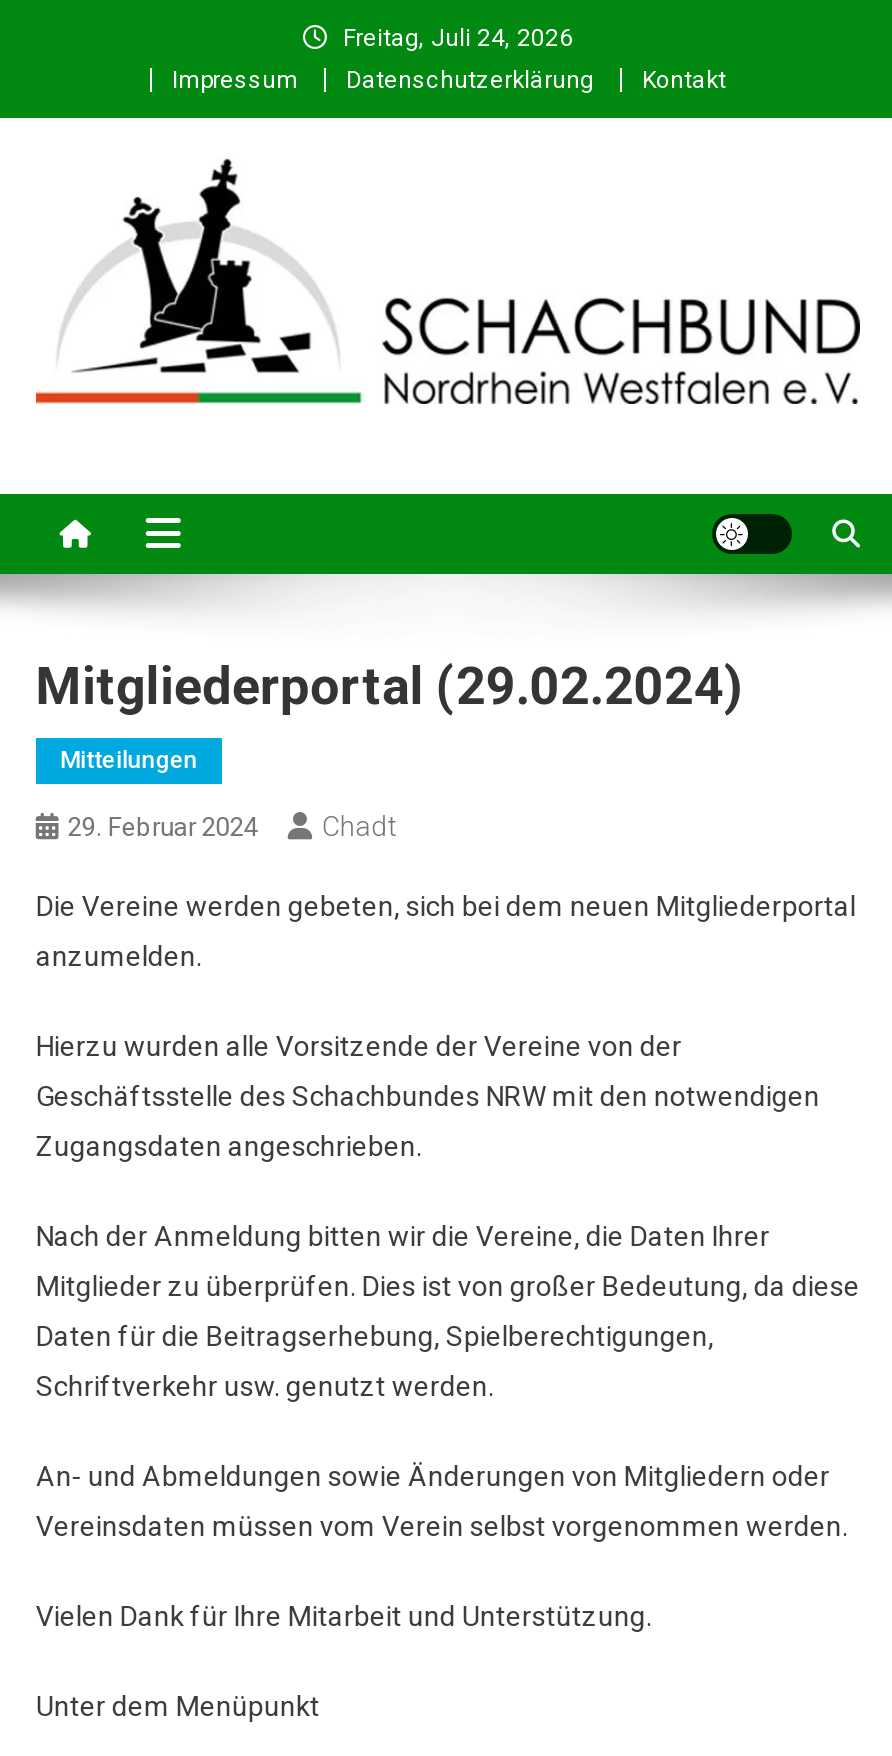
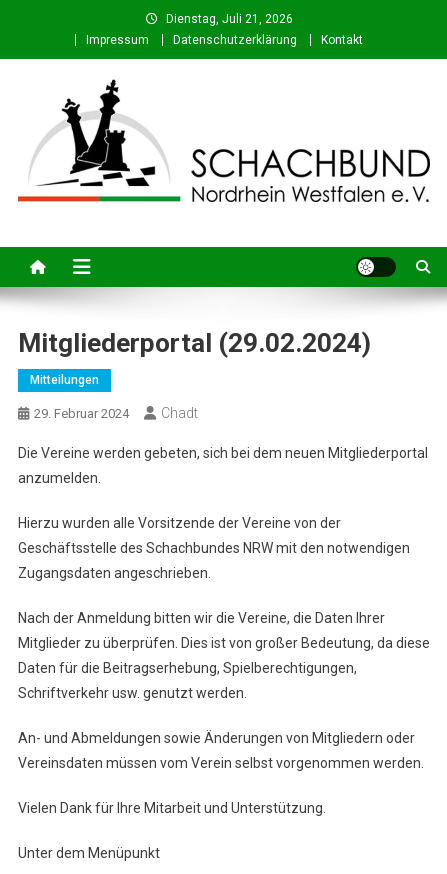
- Freitag, Juli 24, 2026
+ Dienstag, Juli 21, 2026
